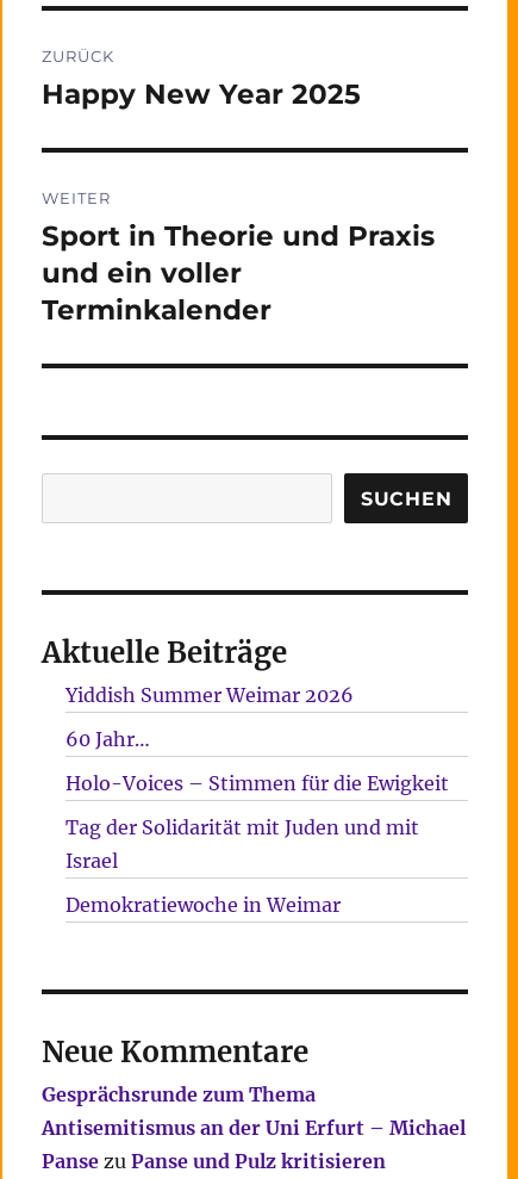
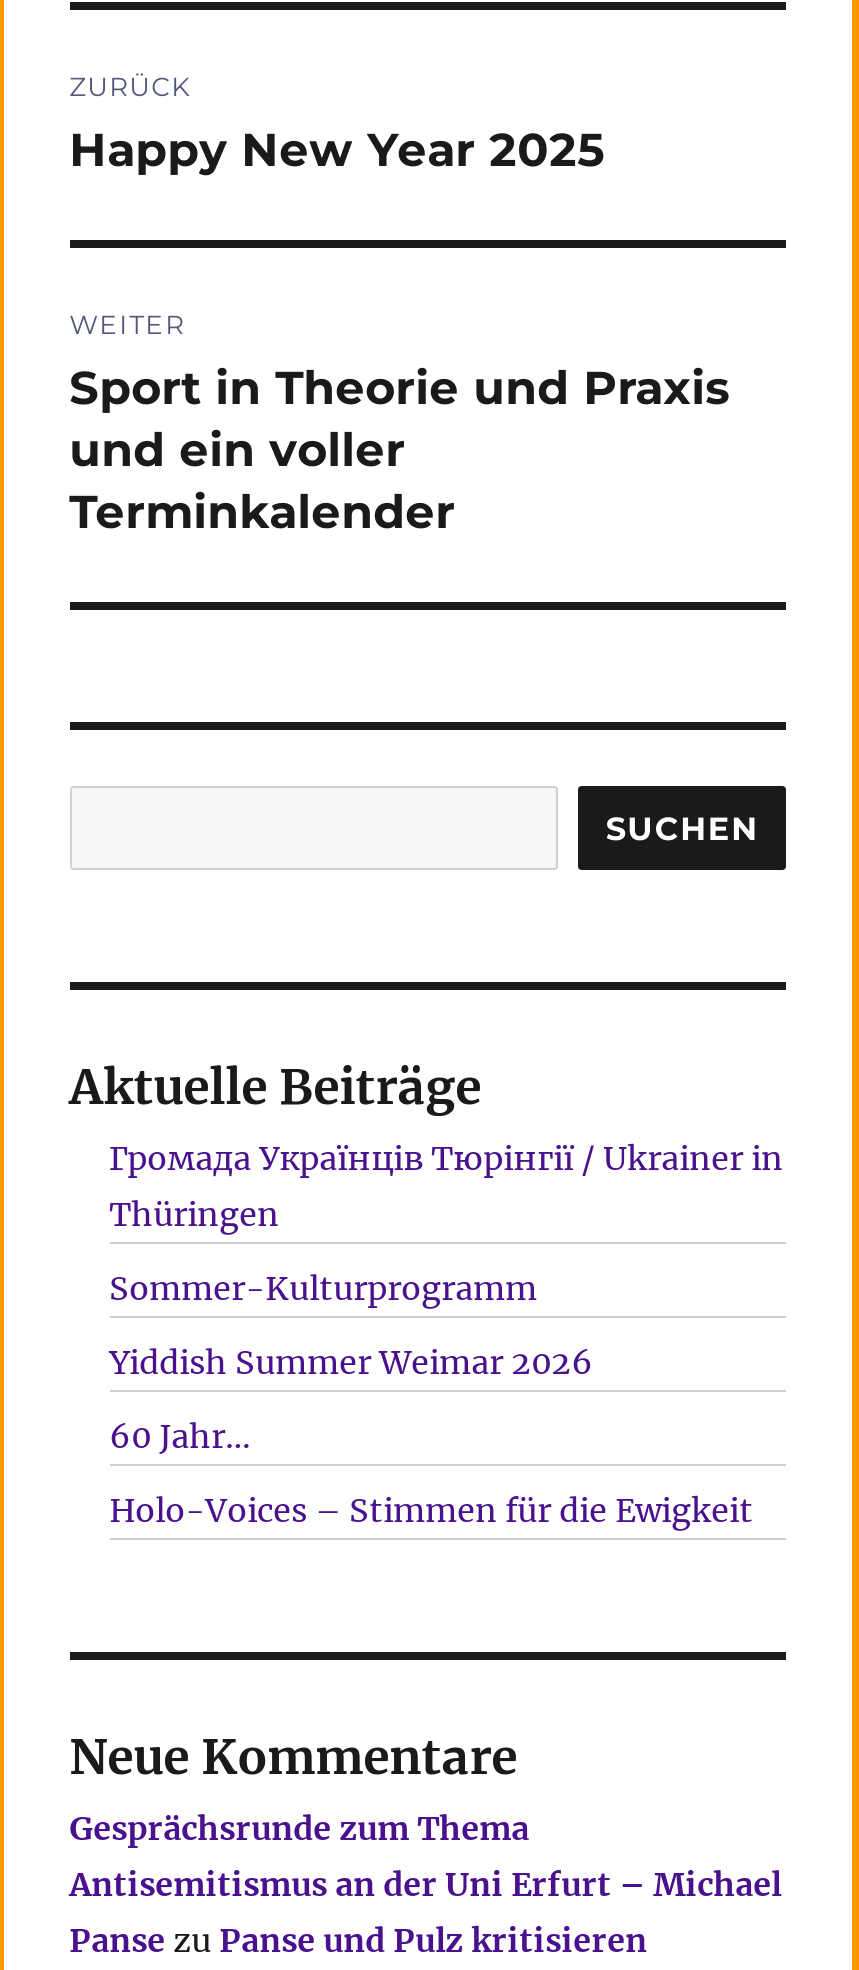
+ Громада Українців Тюрінгії / Ukrainer in
+ Thüringen
+ Sommer-Kulturprogramm

moved down: Yiddish Summer Weimar 2026 | 60 Jahr… | Holo-Voices – Stimmen für die Ewigkeit

- Tag der Solidarität mit Juden und mit
- Israel
- Demokratiewoche in Weimar
